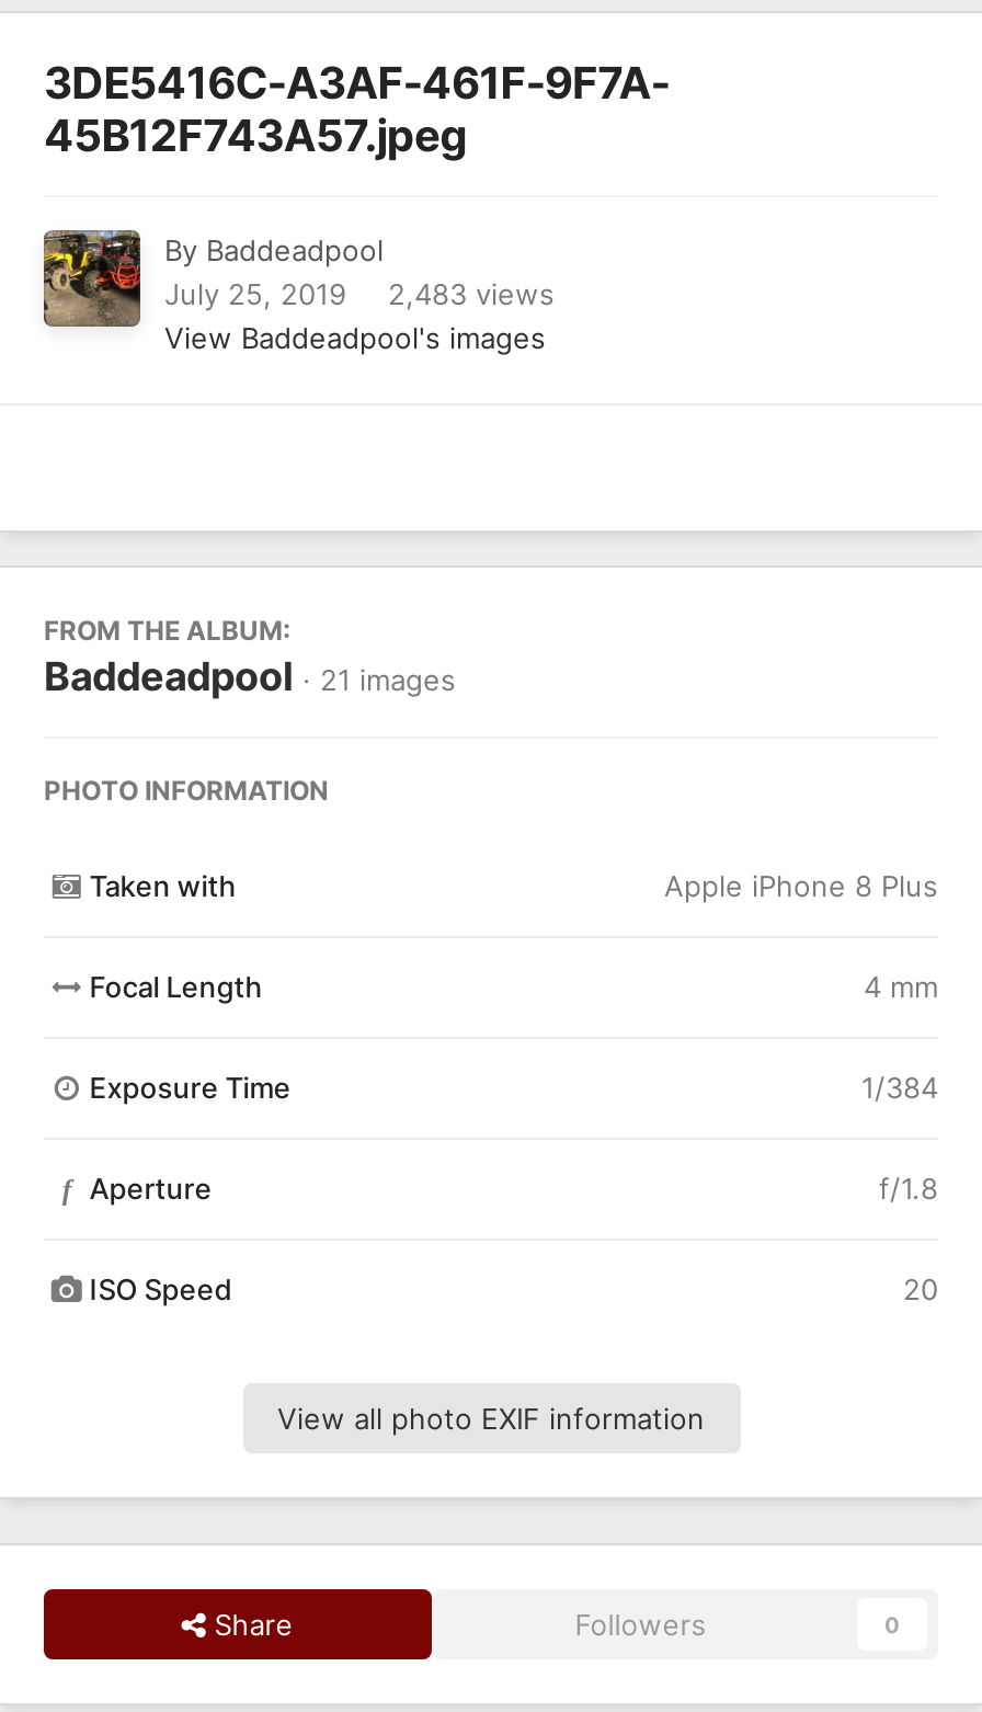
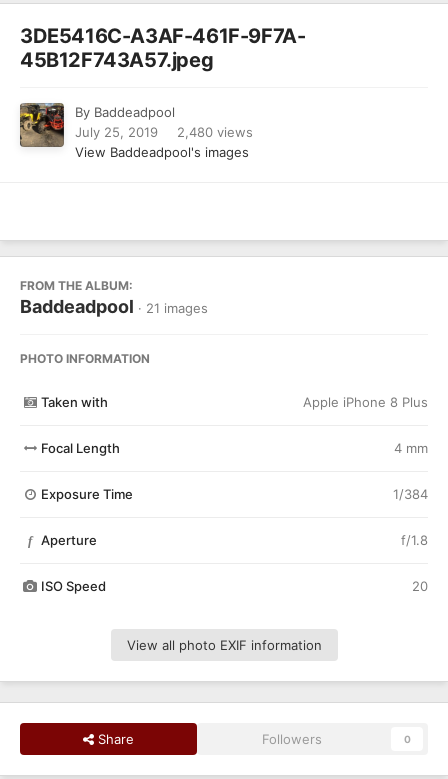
- July 25, 2019 2,483 views
+ July 25, 2019 2,480 views
